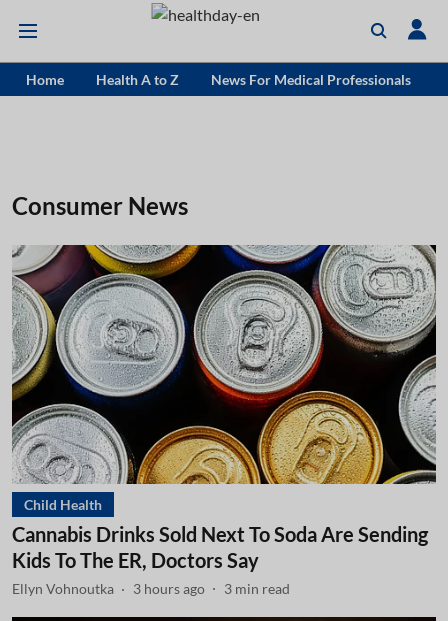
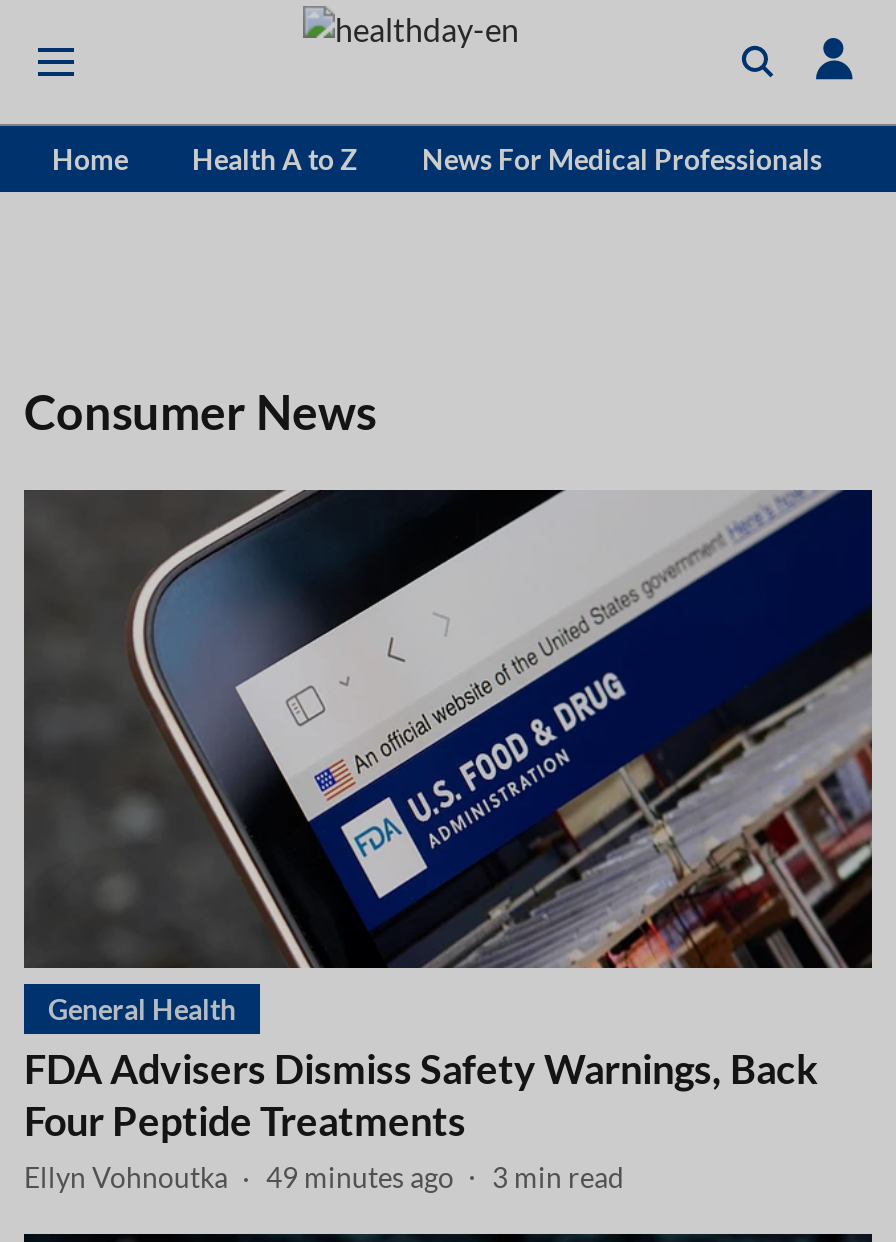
- [image]
- Child Health
- Cannabis Drinks Sold Next To Soda Are Sending
- Kids To The ER, Doctors Say
+ [image]
+ General Health
+ FDA Advisers Dismiss Safety Warnings, Back
+ Four Peptide Treatments

- Ellyn Vohnoutka 3 hours ago 3 min read
+ Ellyn Vohnoutka 49 minutes ago 3 min read
